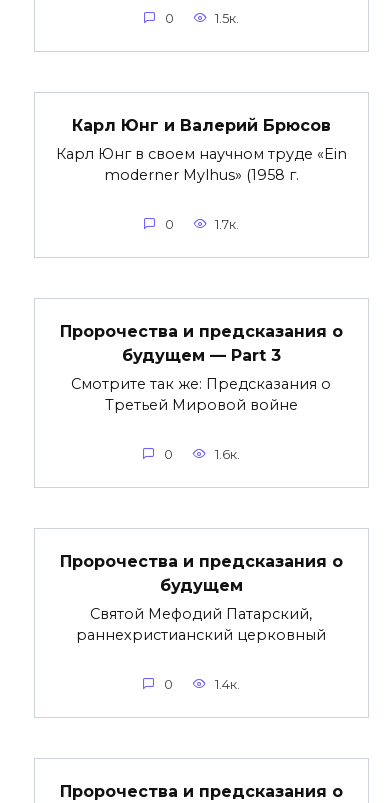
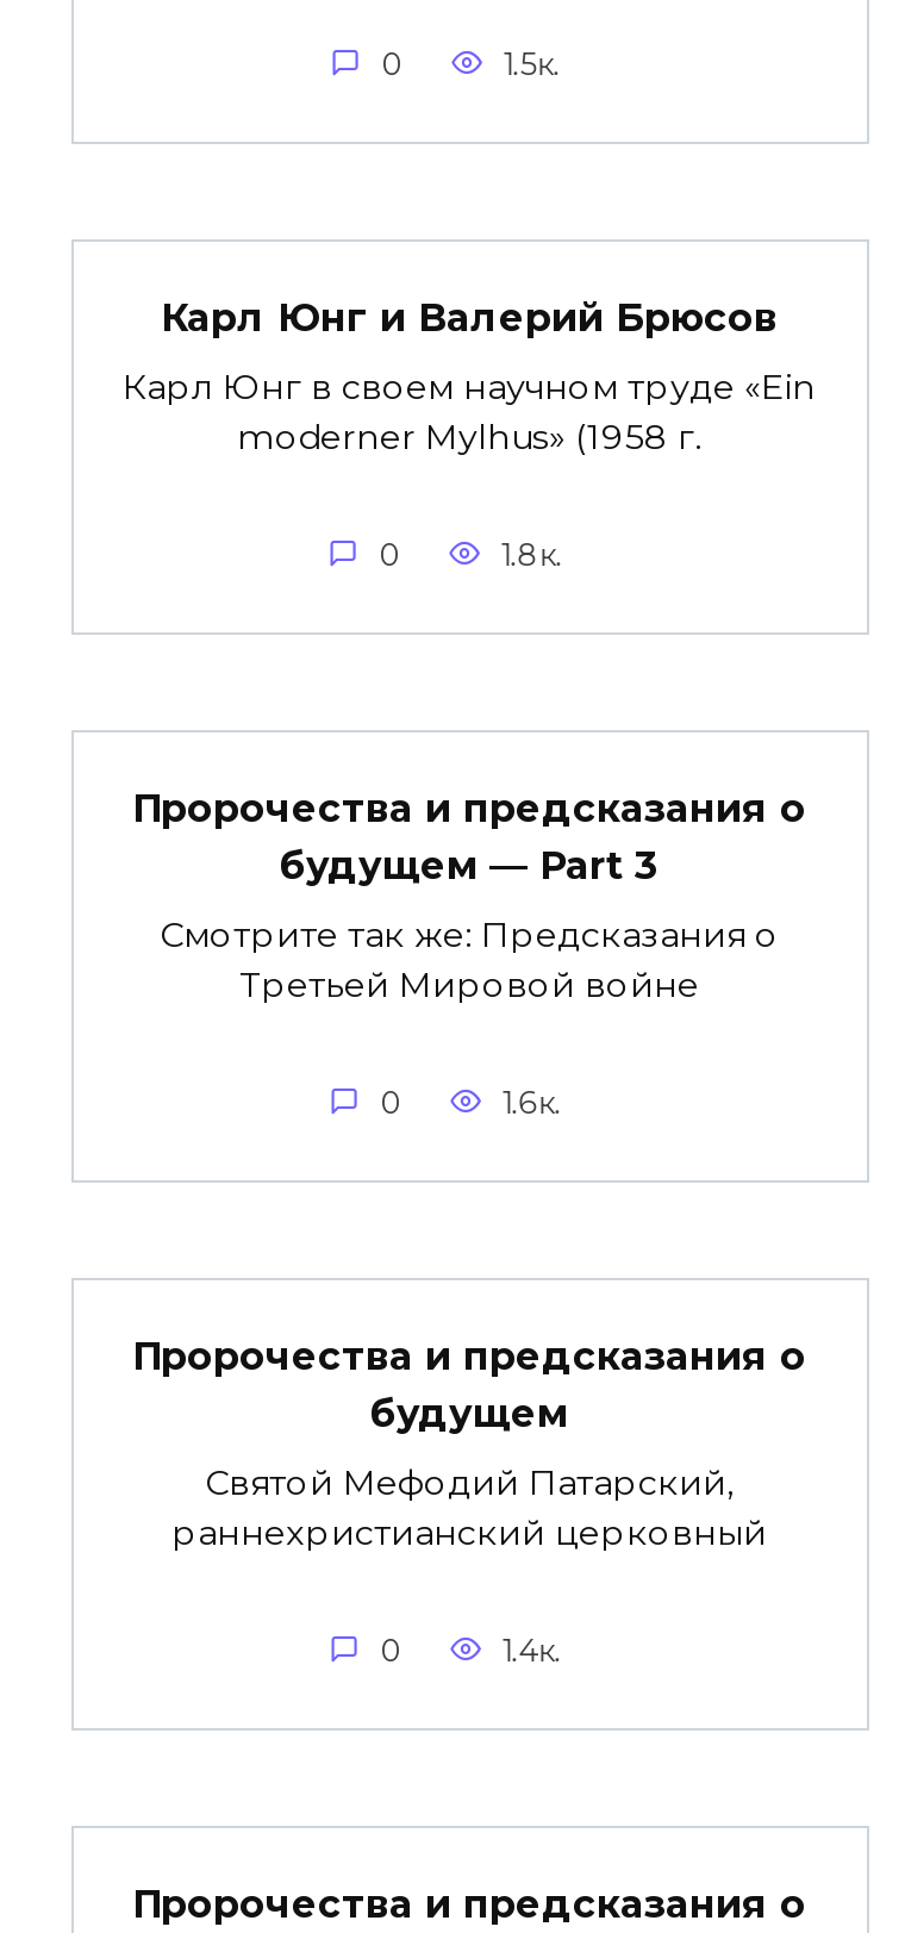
- 1.7к.
+ 1.8к.
